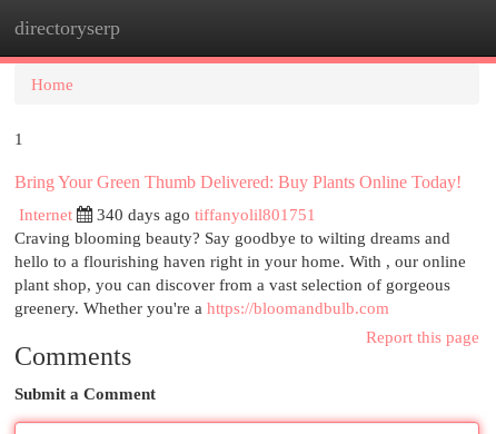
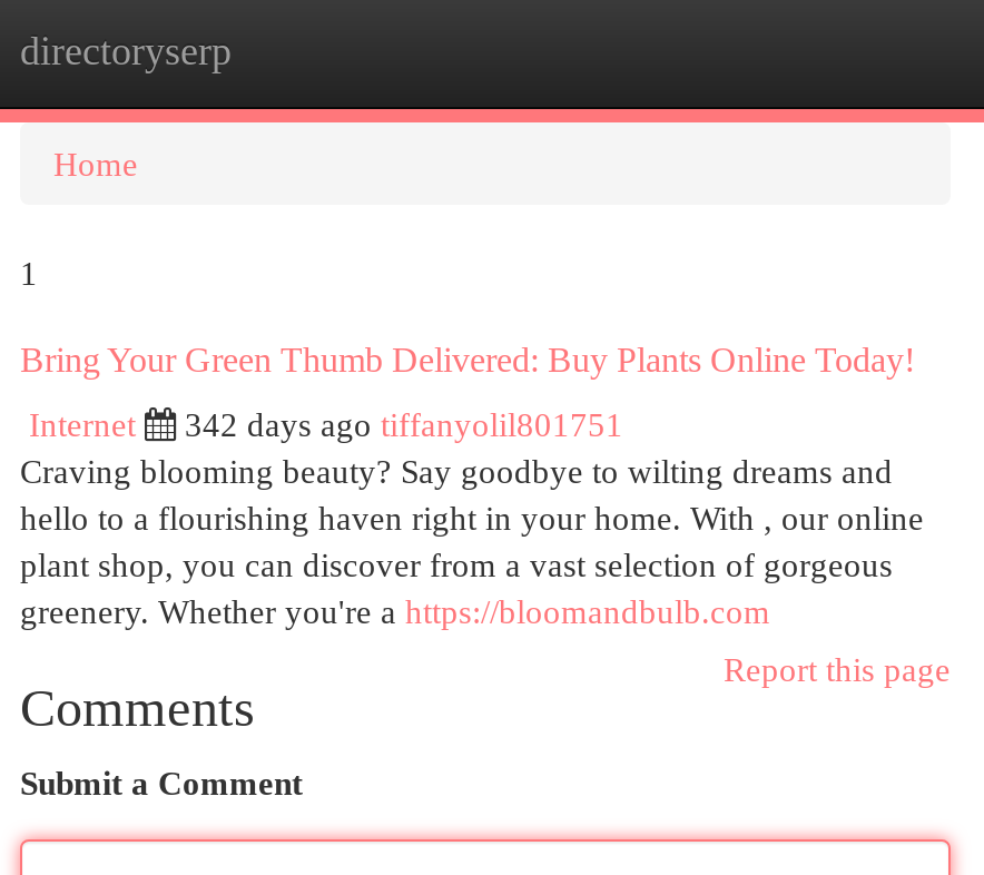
- 340 days ago tiffanyolil801751
+ 342 days ago tiffanyolil801751
